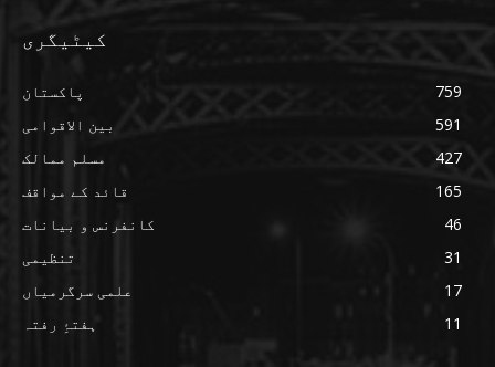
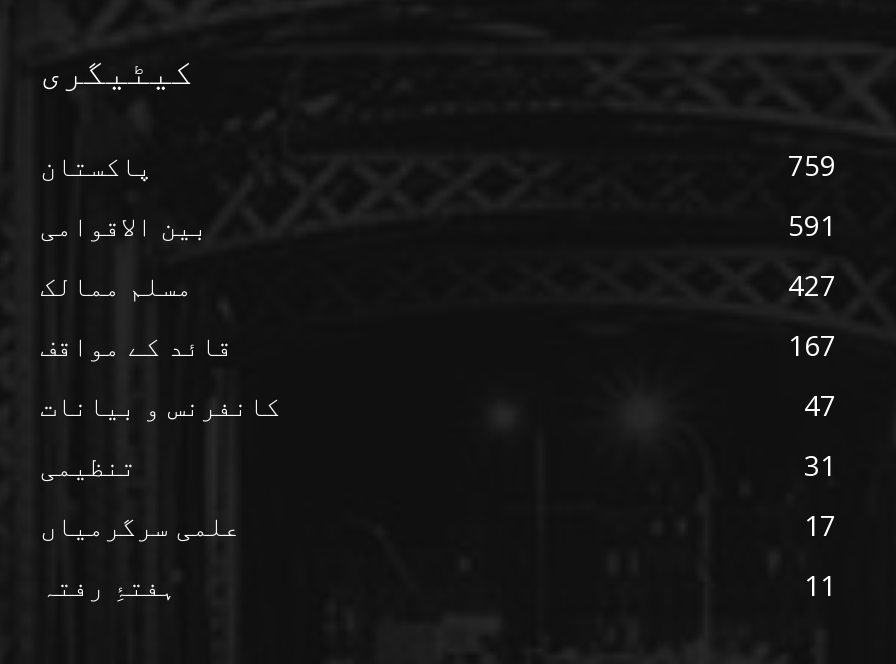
- 165
+ 167

- 46
+ 47
